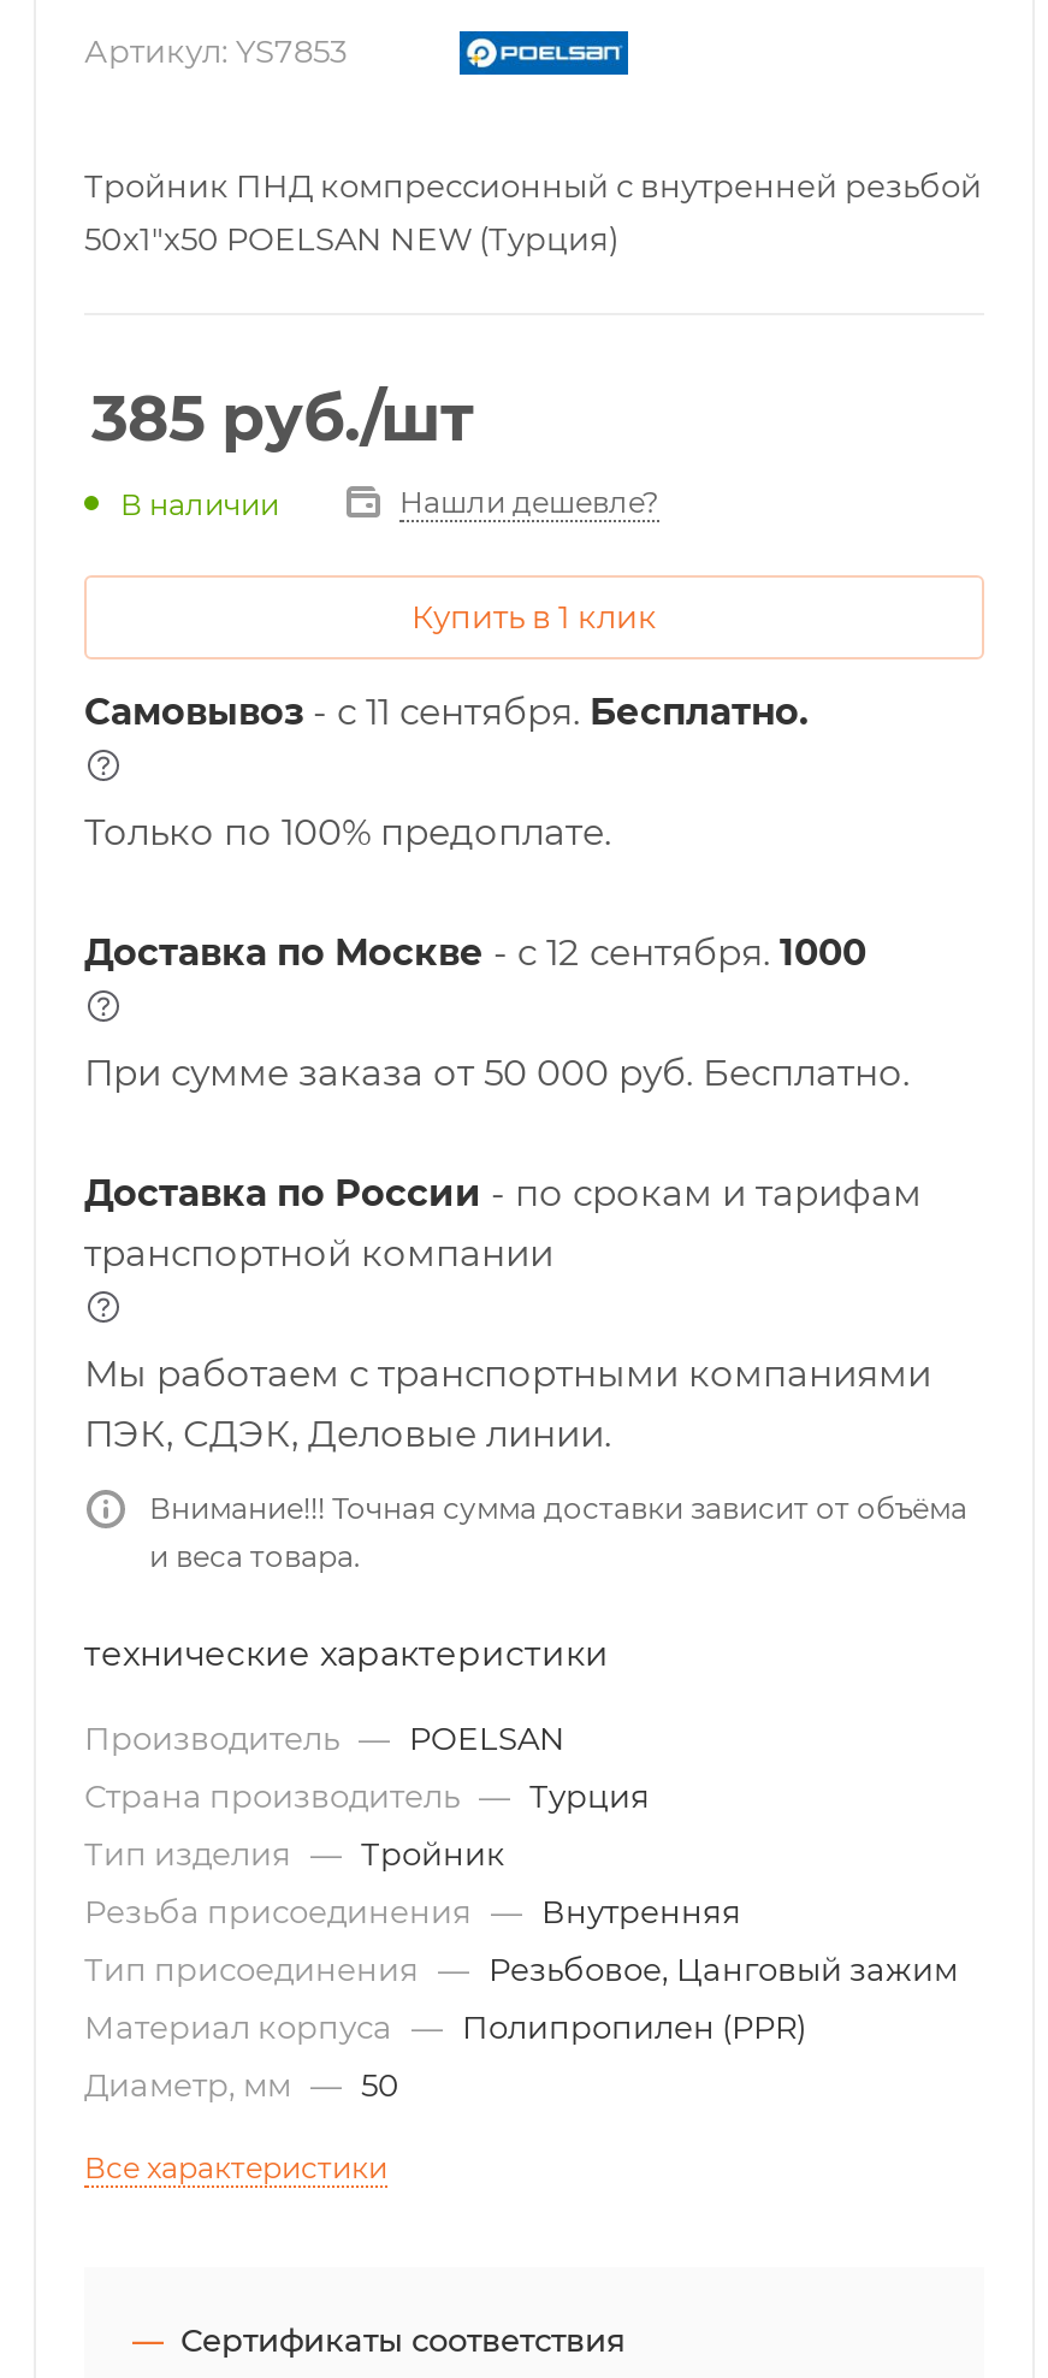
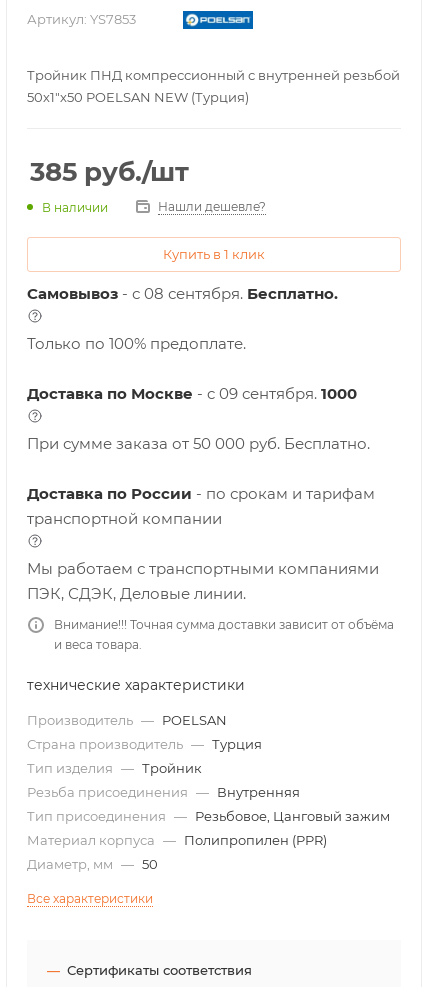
- Самовывоз - с 11 сентября. Бесплатно.
+ Самовывоз - с 08 сентября. Бесплатно.

- Доставка по Москве - c 12 сентября. 1000
+ Доставка по Москве - c 09 сентября. 1000
